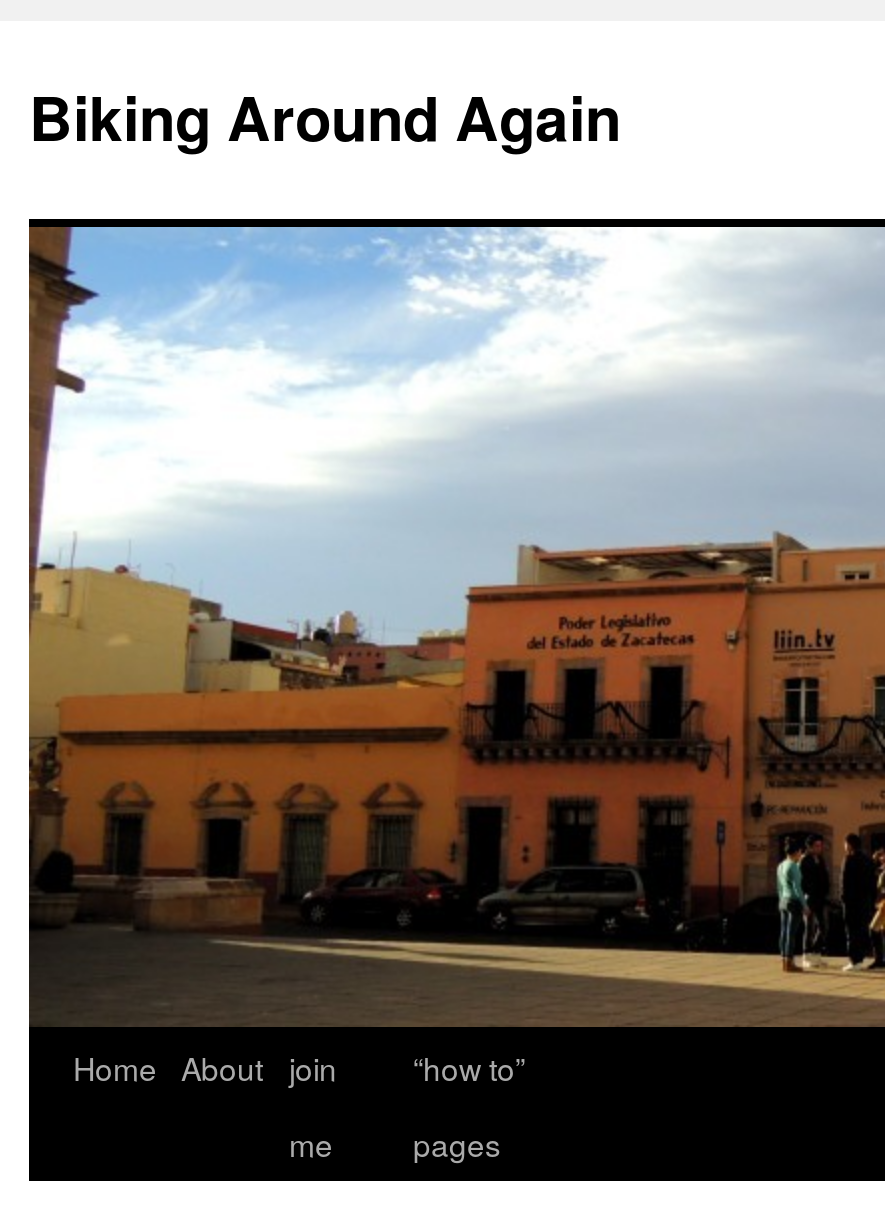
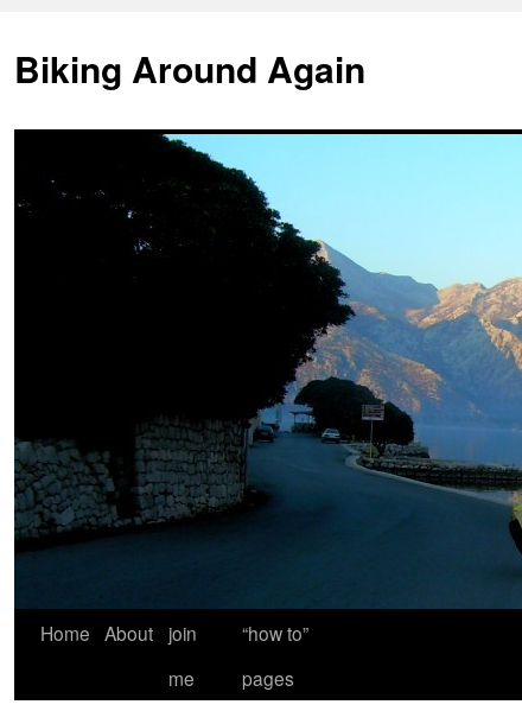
- [image]
+ [image]
